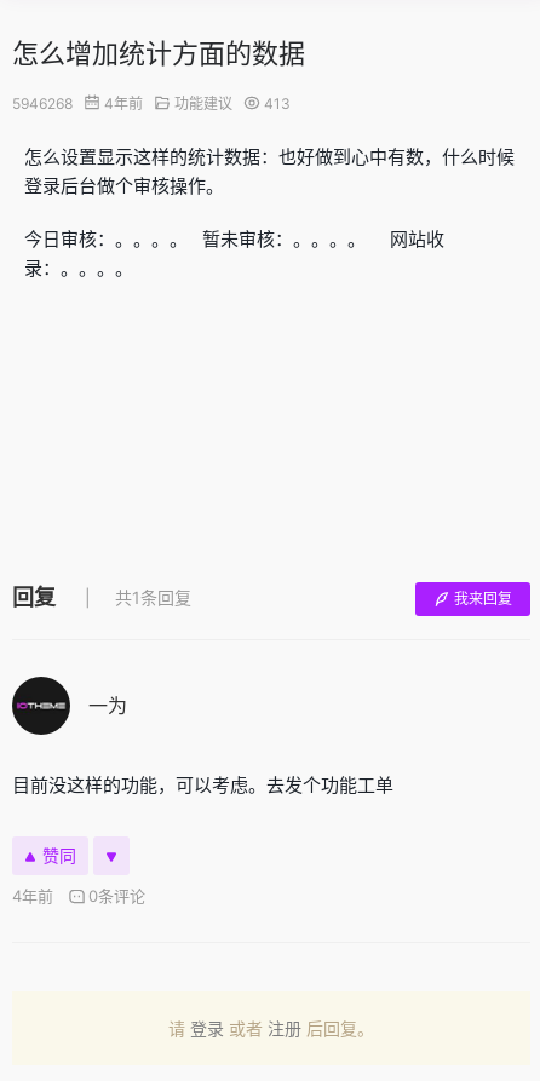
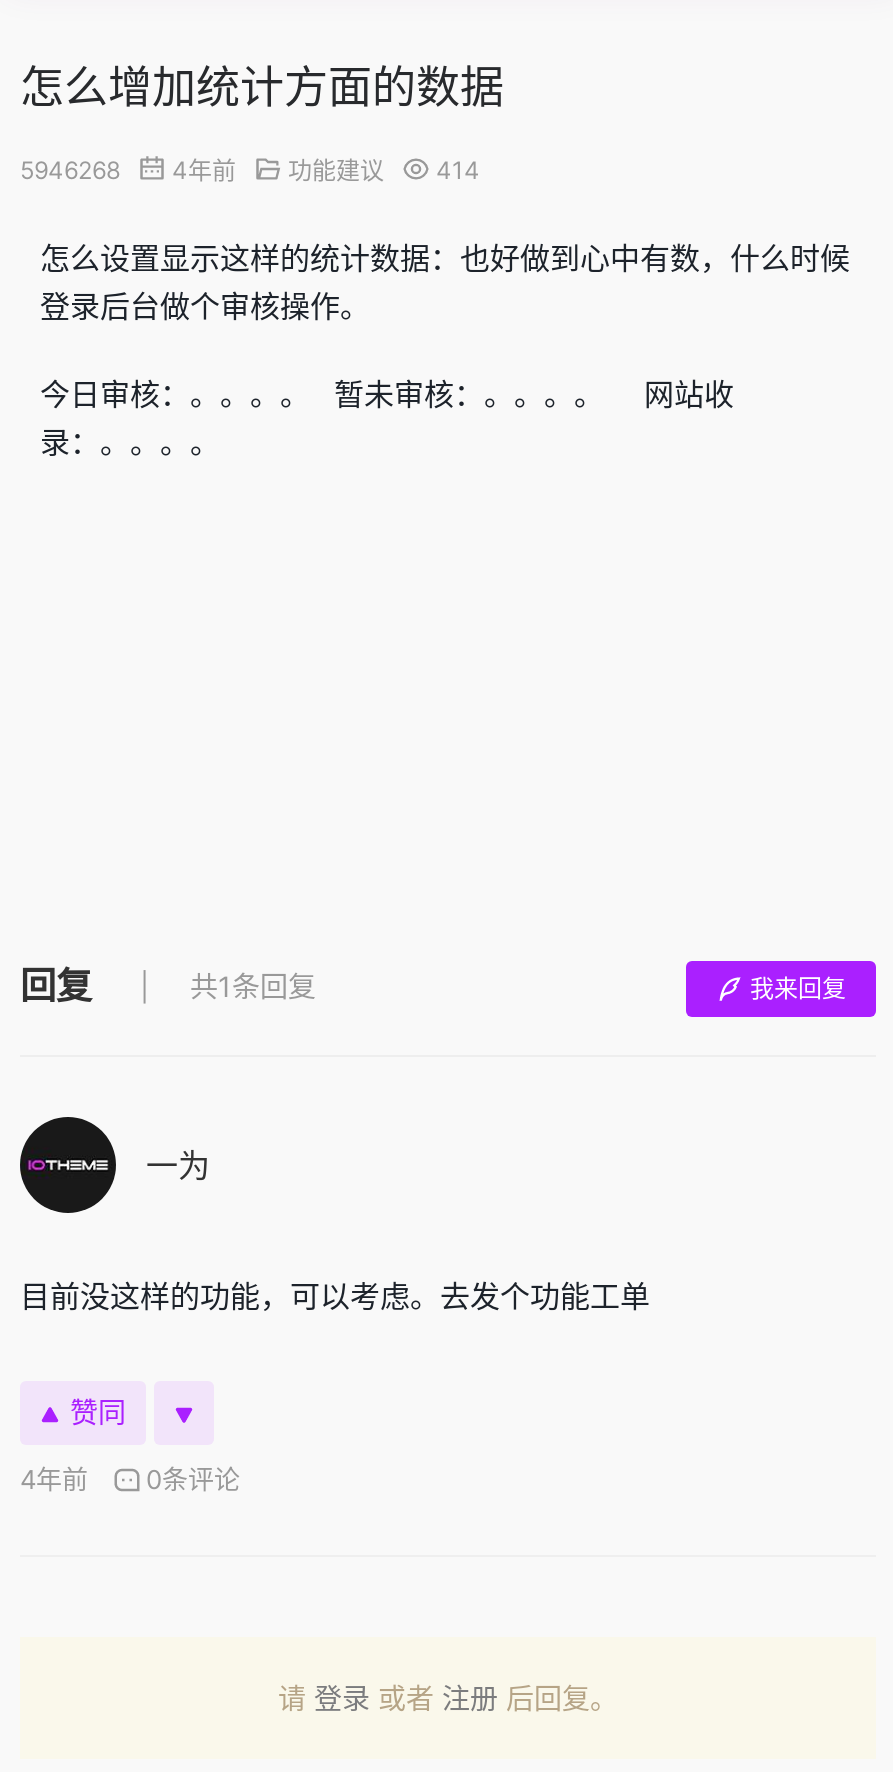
- 5946268 4年前 功能建议 413
+ 5946268 4年前 功能建议 414
